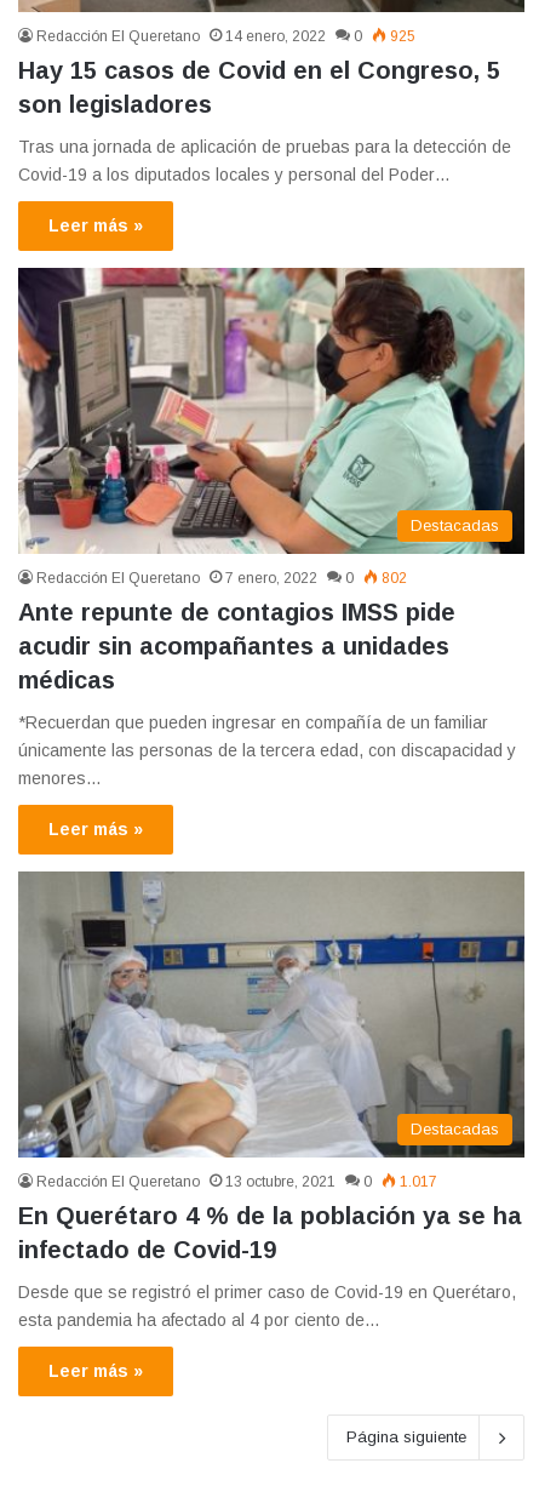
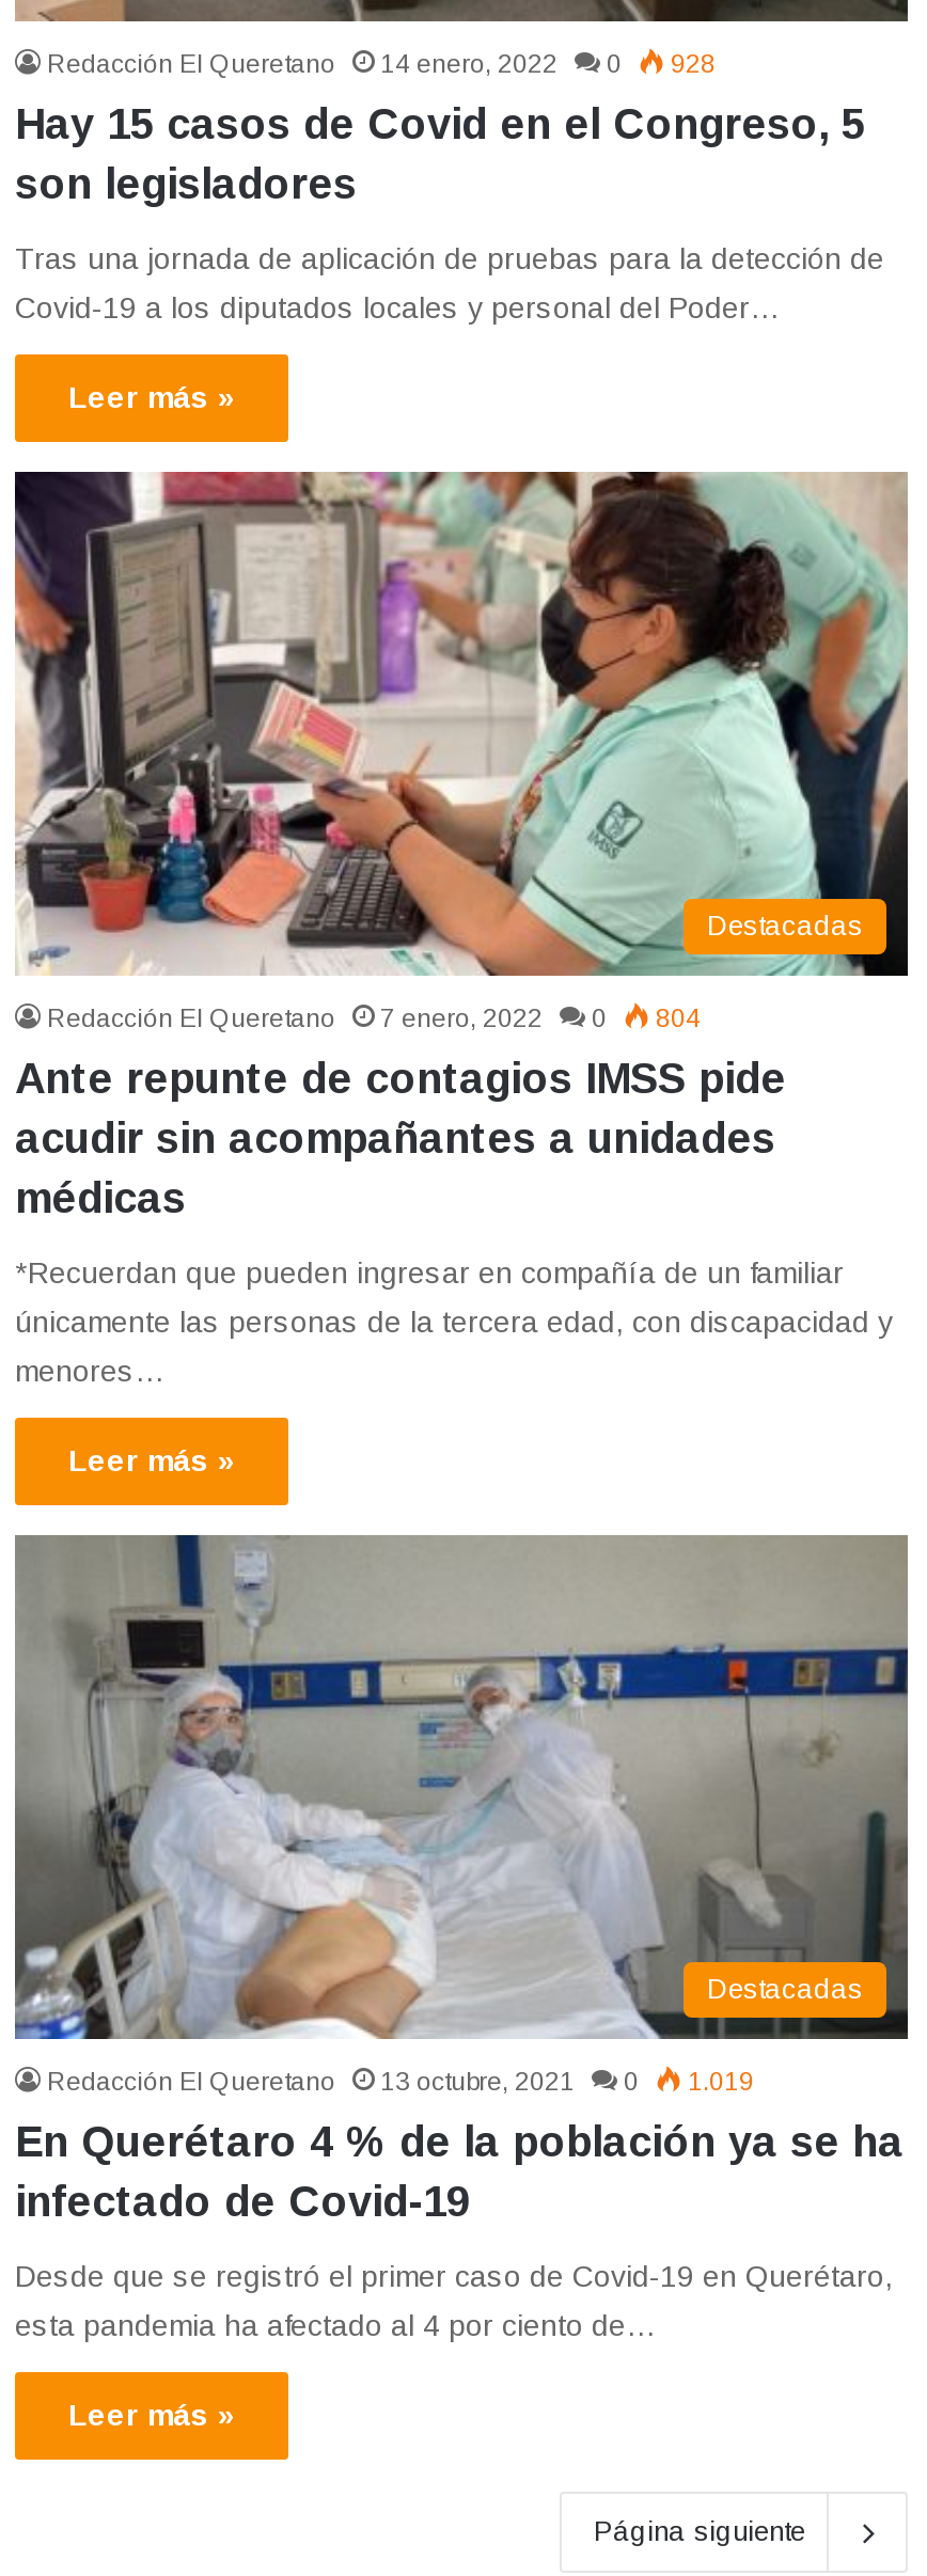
- Redacción El Queretano 14 enero, 2022 0 925
+ Redacción El Queretano 14 enero, 2022 0 928

- Redacción El Queretano 7 enero, 2022 0 802
+ Redacción El Queretano 7 enero, 2022 0 804

- Redacción El Queretano 13 octubre, 2021 0 1.017
+ Redacción El Queretano 13 octubre, 2021 0 1.019
